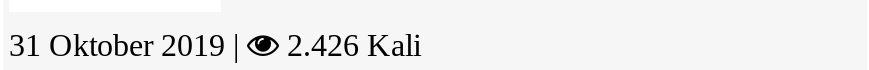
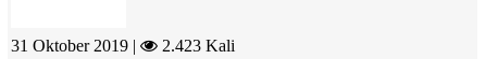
- 2.426 Kali
+ 2.423 Kali
